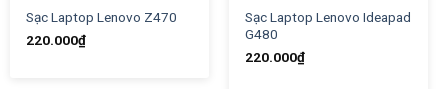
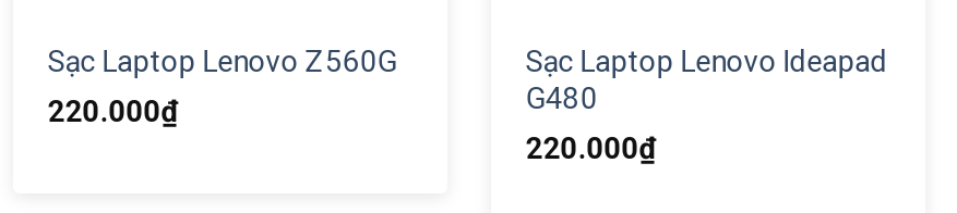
- Sạc Laptop Lenovo Z470
+ Sạc Laptop Lenovo Z560G
